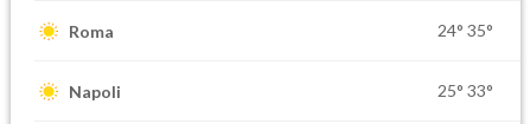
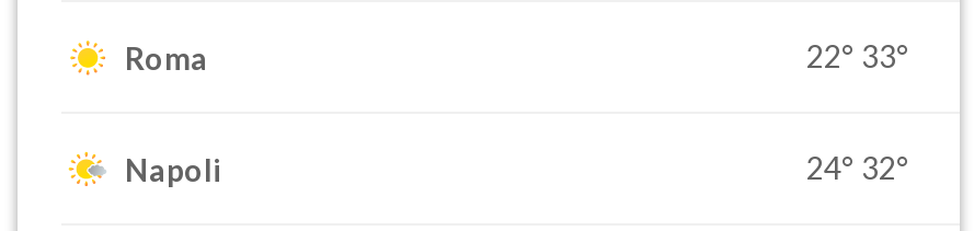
- 24° 35°
+ 22° 33°

- 25° 33°
+ 24° 32°
